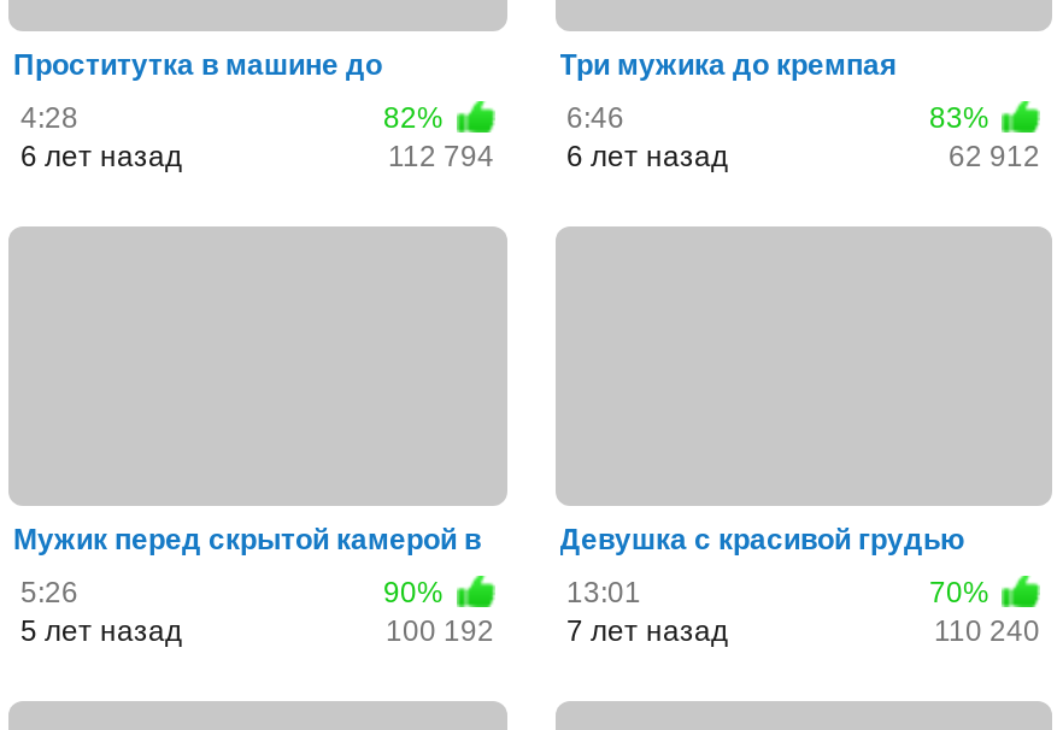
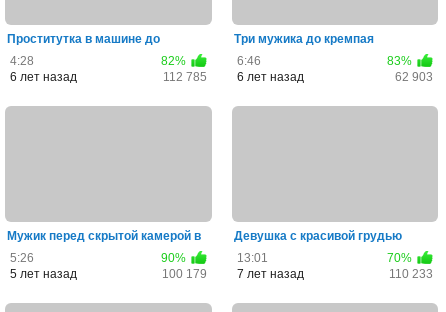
- 112 794
+ 112 785

- 62 912
+ 62 903

- 100 192
+ 100 179

- 110 240
+ 110 233
